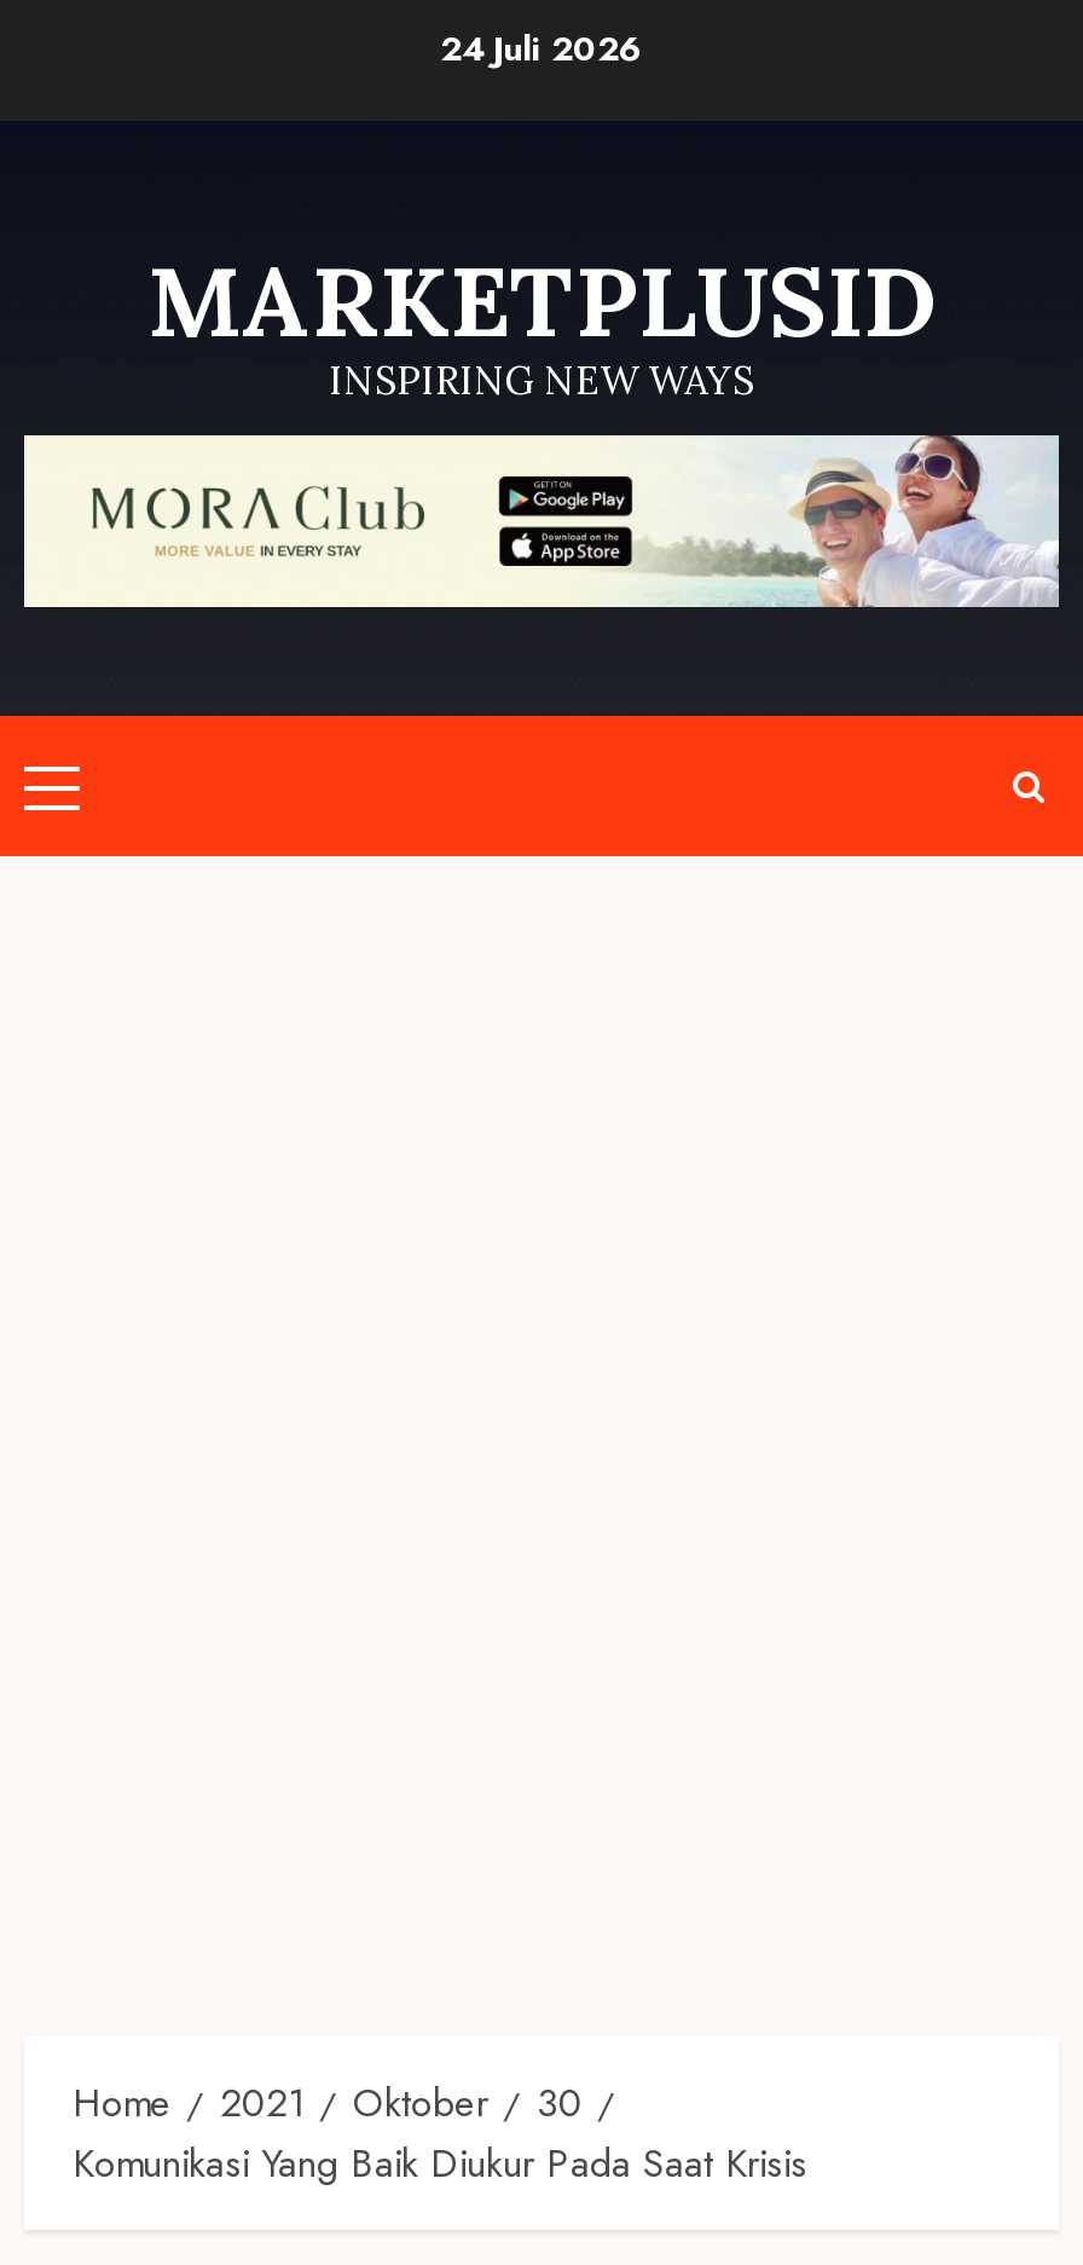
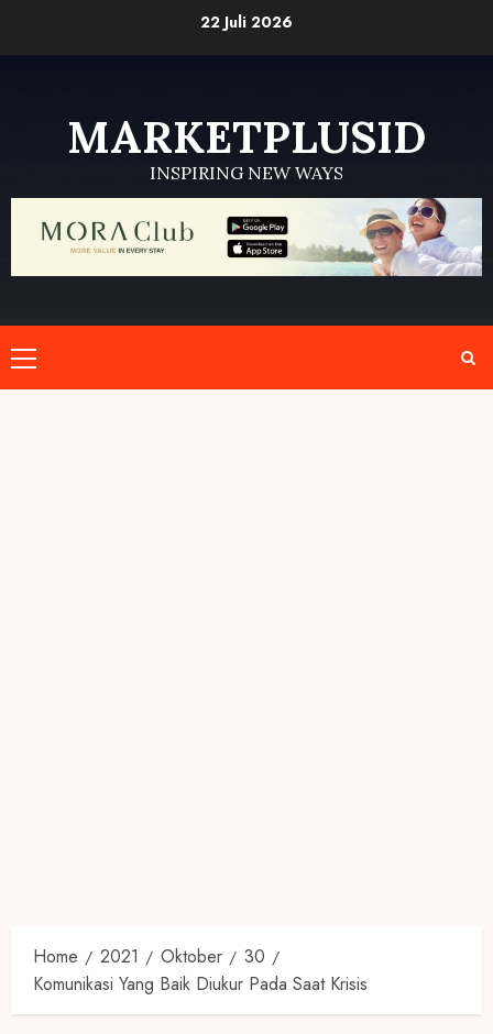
- 24 Juli 2026
+ 22 Juli 2026
